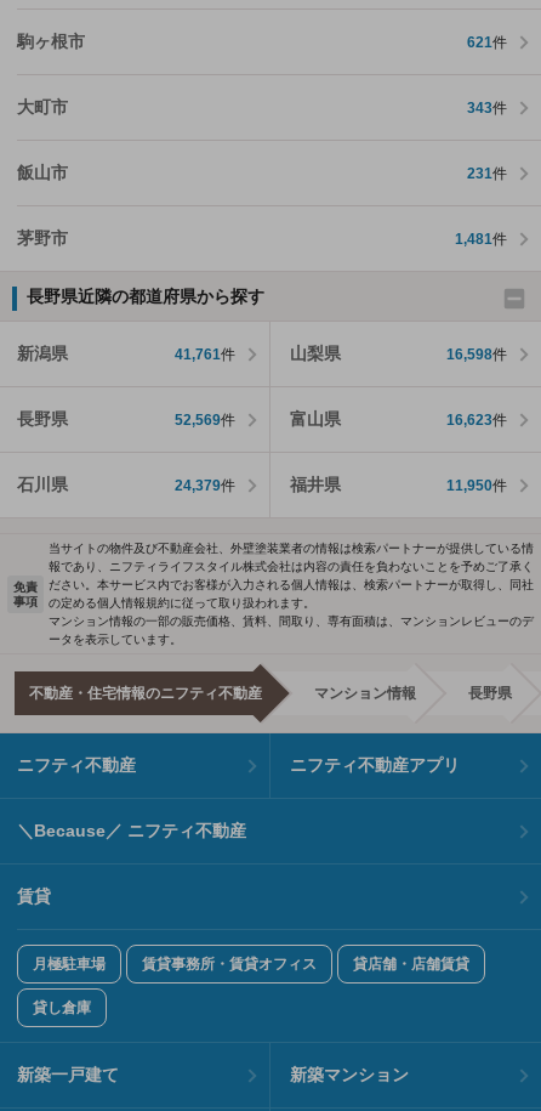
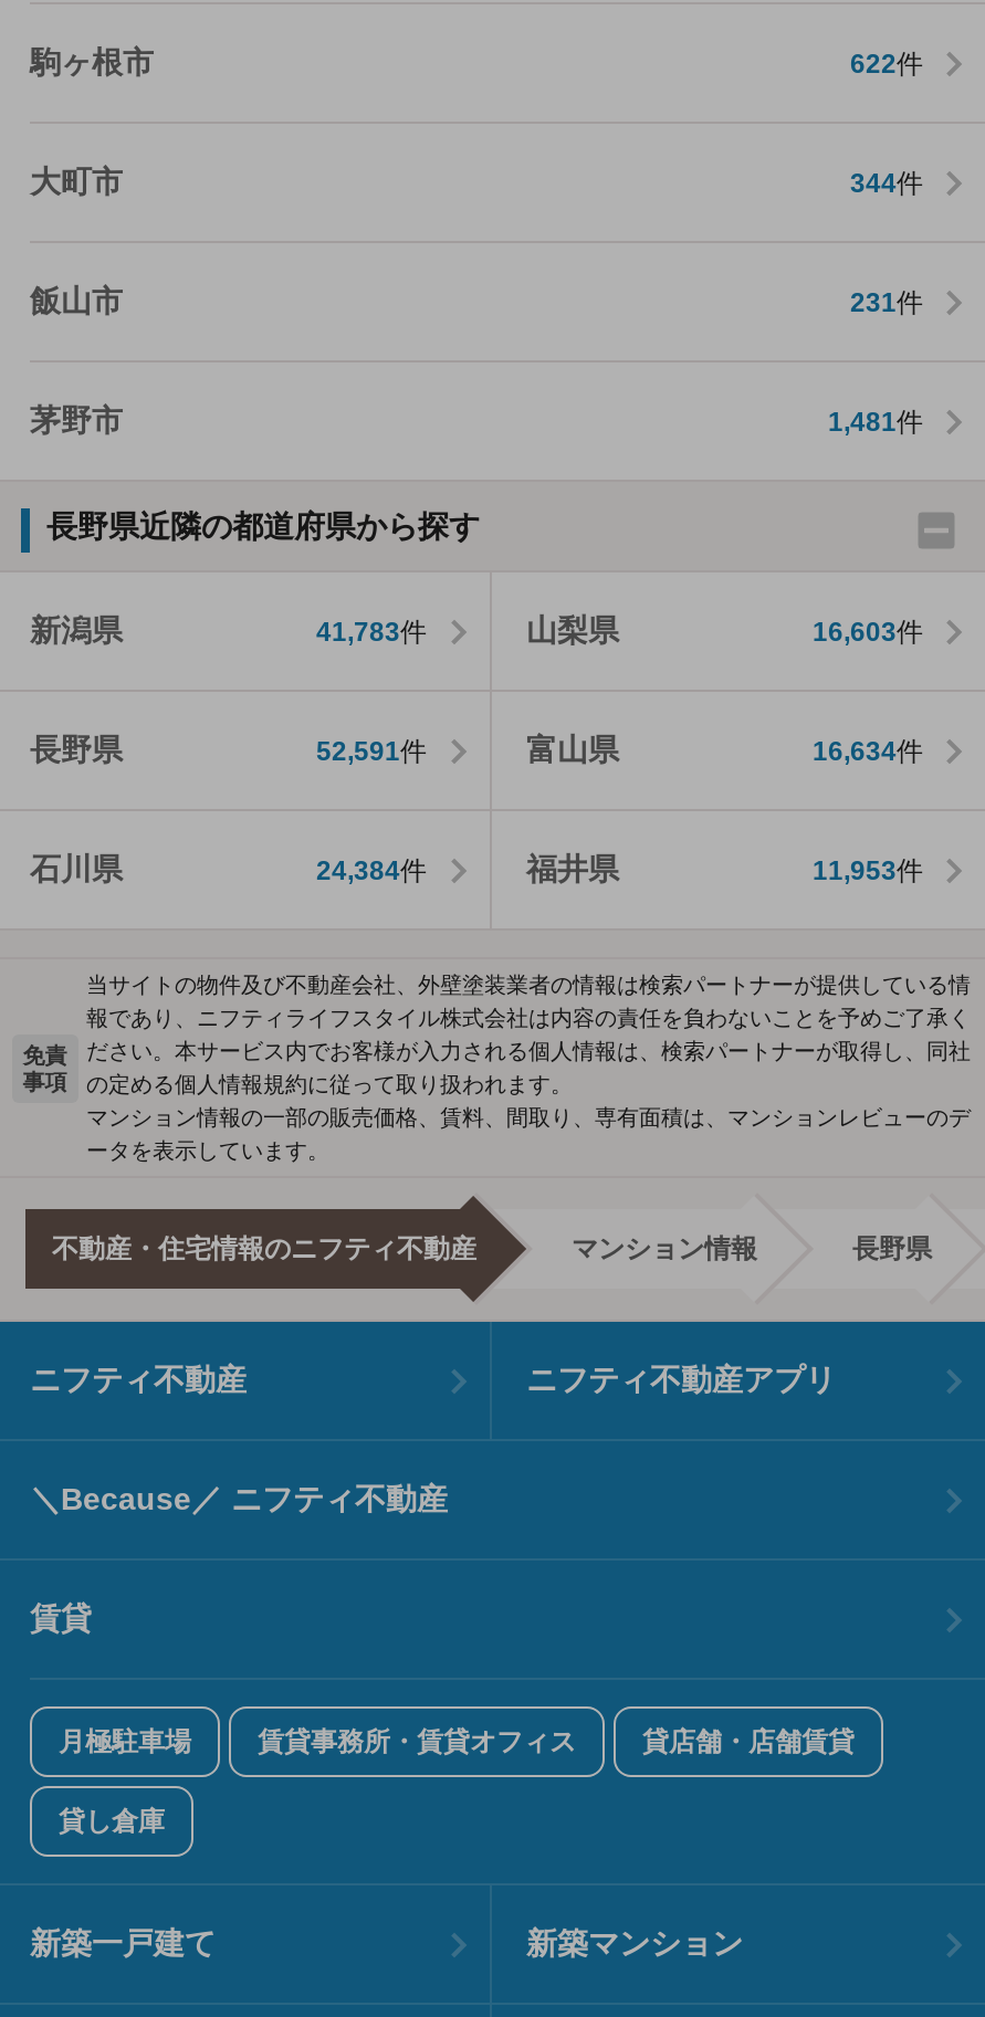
- 621件
+ 622件

- 343件
+ 344件

- 41,761件
+ 41,783件

- 16,598件
+ 16,603件

- 52,569件
+ 52,591件

- 16,623件
+ 16,634件

- 24,379件
+ 24,384件

- 11,950件
+ 11,953件
